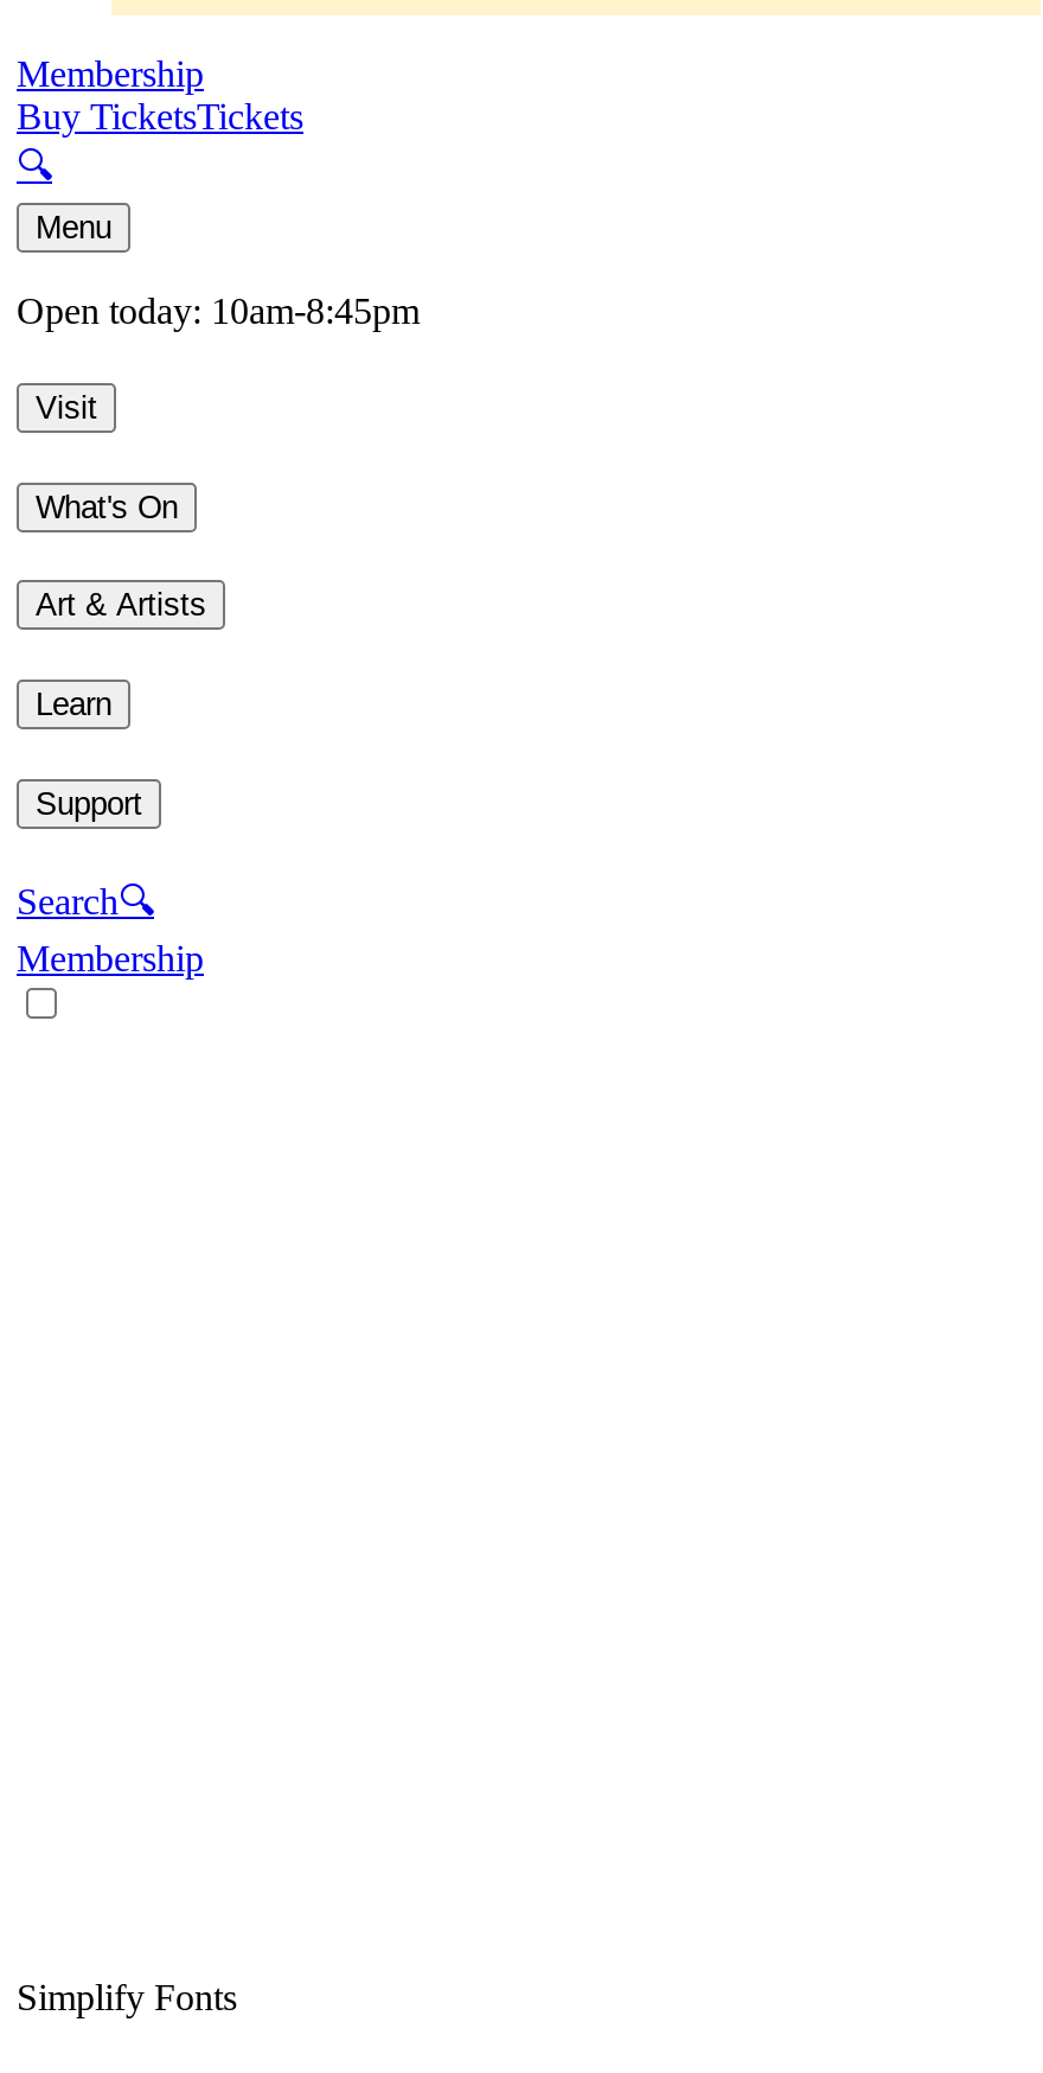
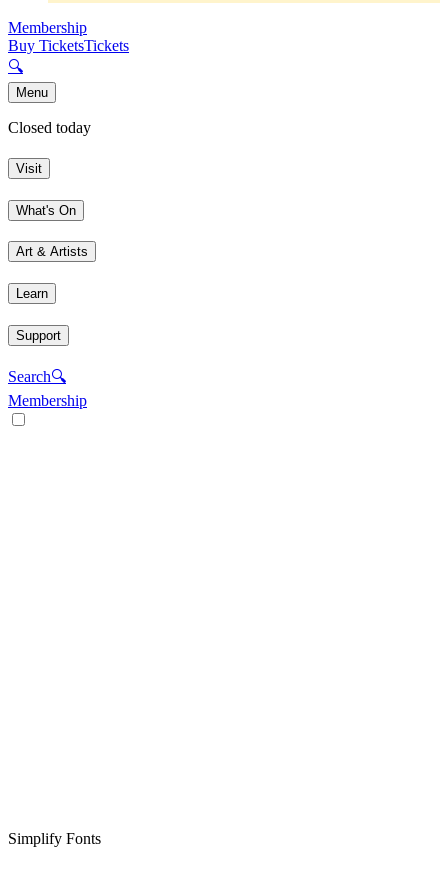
- Open today: 10am-8:45pm
+ Closed today
